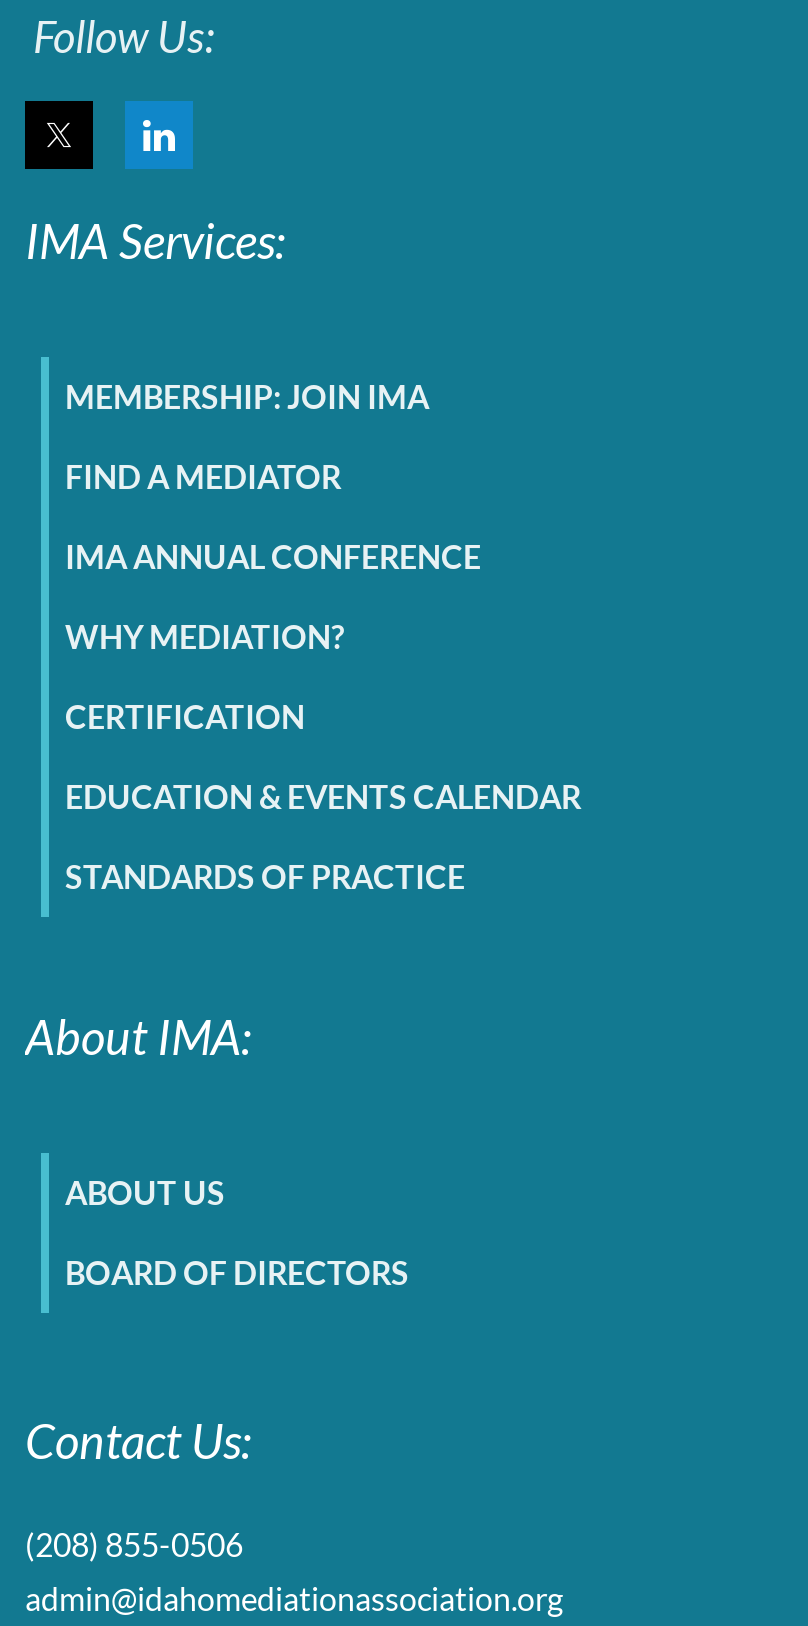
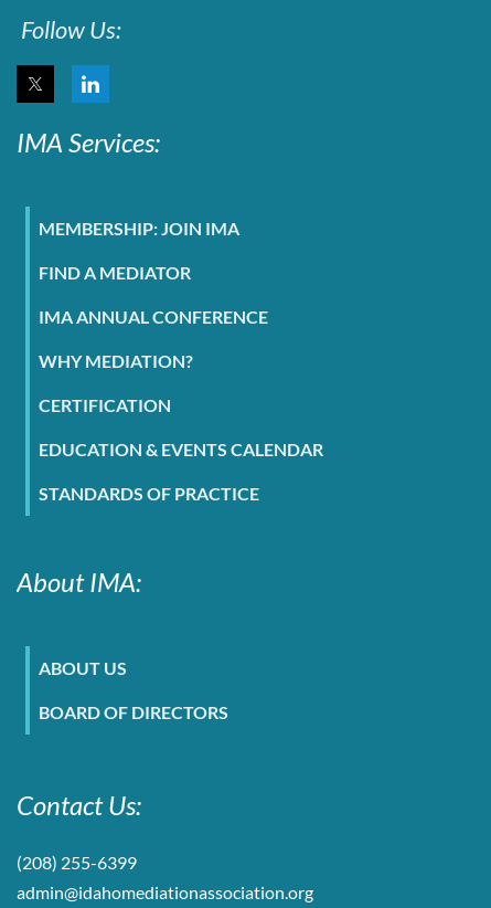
- (208) 855-0506
+ (208) 255-6399
